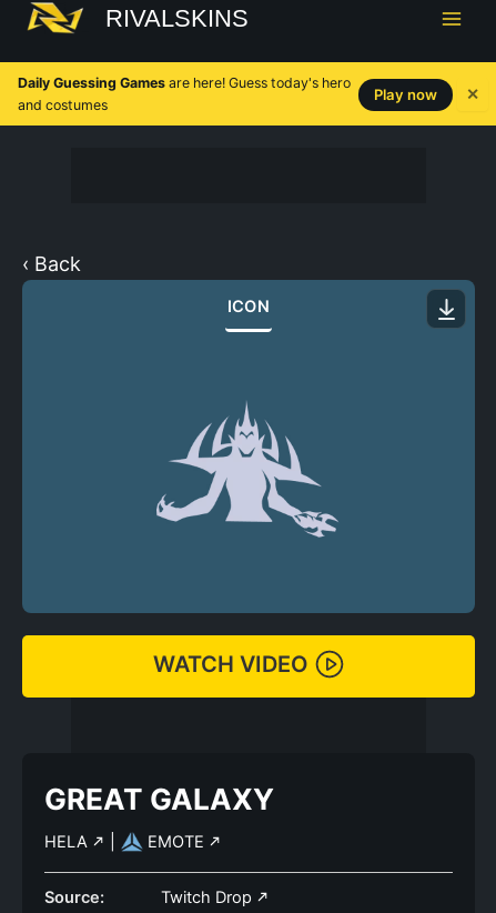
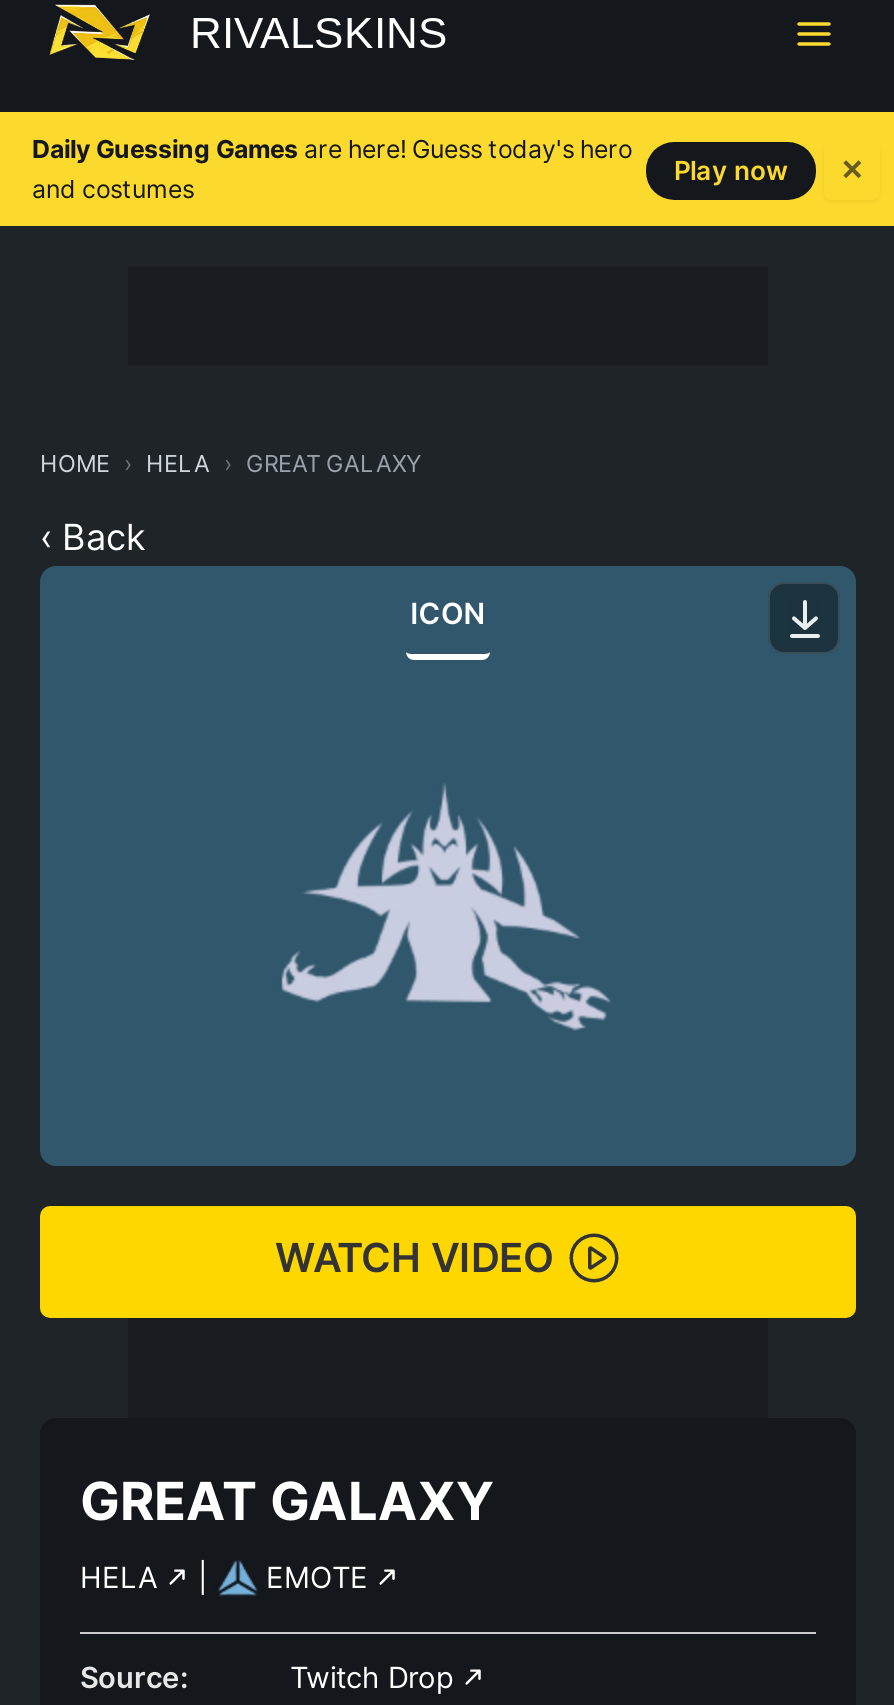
+ HOME
+ HELA
+ GREAT GALAXY
